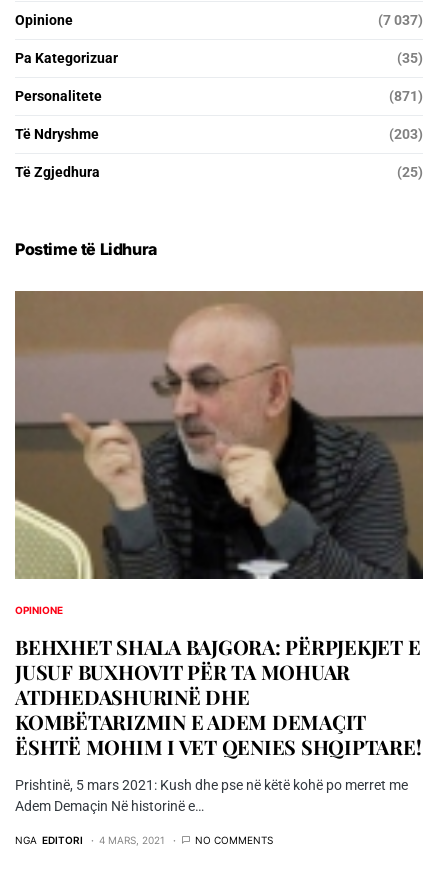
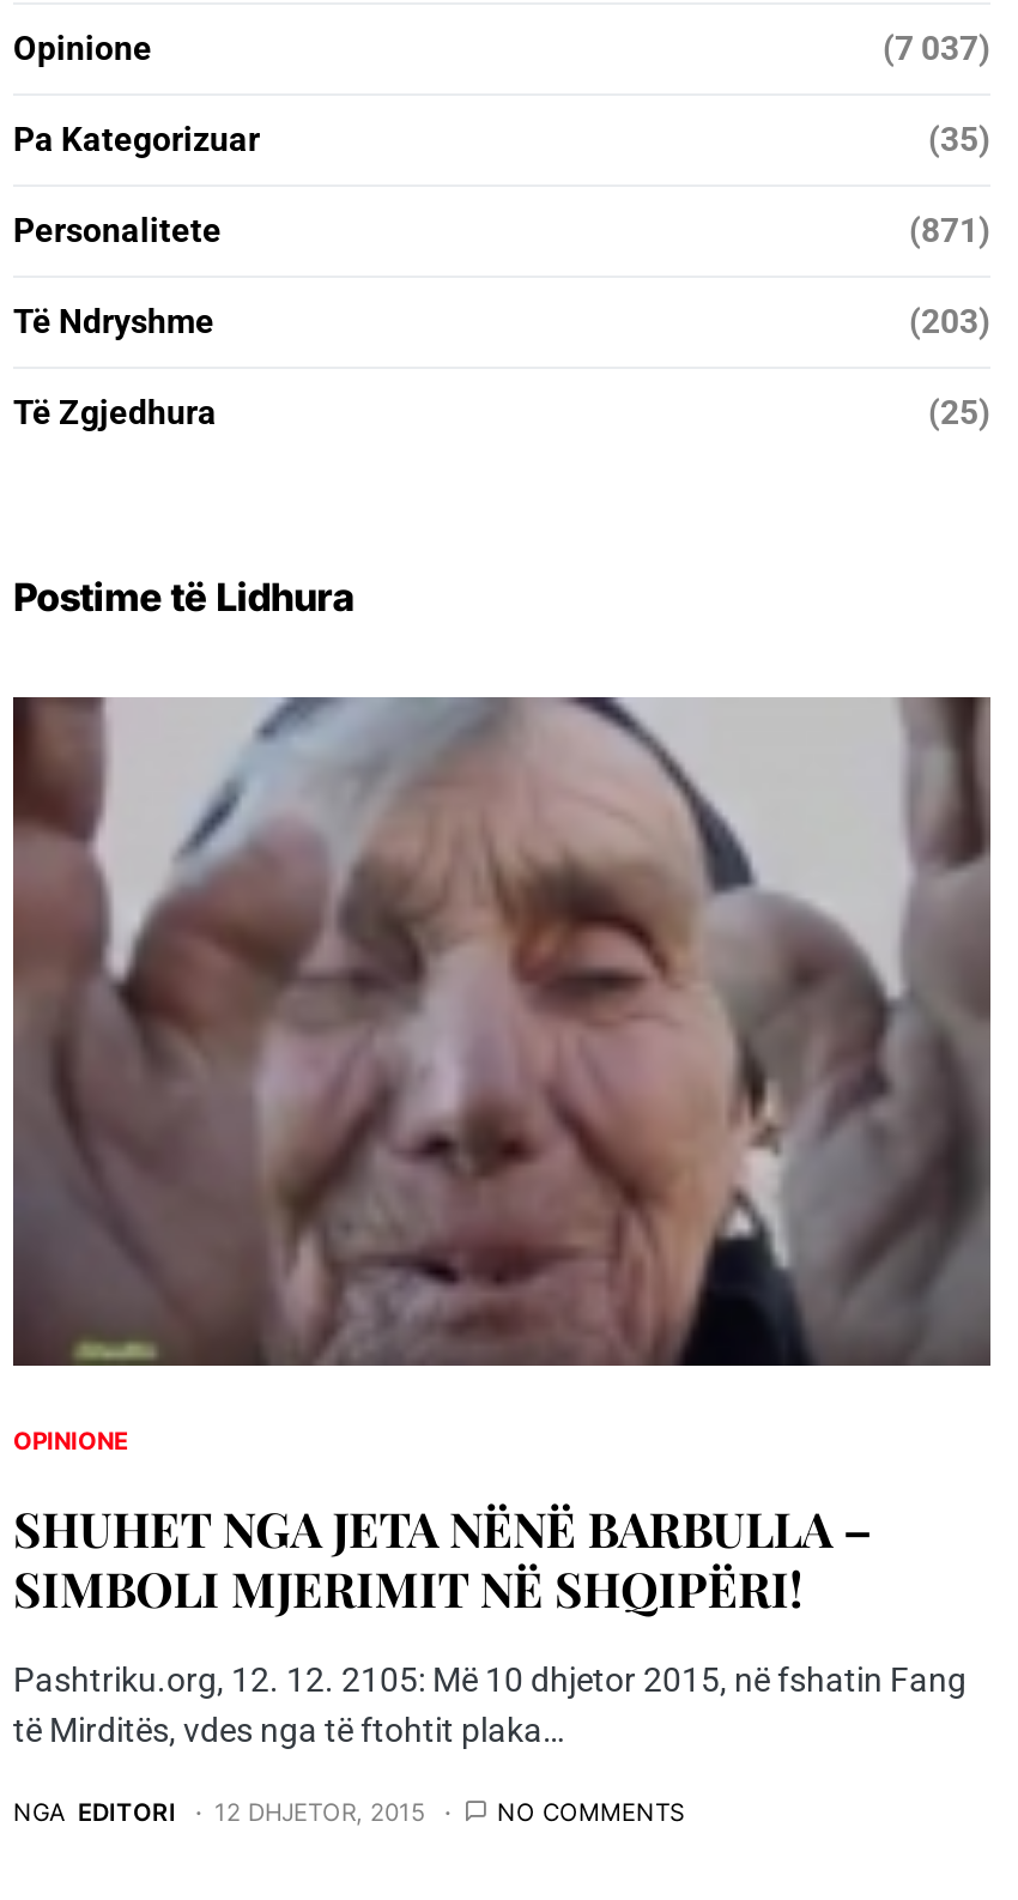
- [image]
+ [image]

- BEHXHET SHALA BAJGORA: PËRPJEKJET E
- JUSUF BUXHOVIT PËR TA MOHUAR
- ATDHEDASHURINË DHE
- KOMBËTARIZMIN E ADEM DEMAÇIT
- ËSHTË MOHIM I VET QENIES SHQIPTARE!
+ SHUHET NGA JETA NËNË BARBULLA –
+ SIMBOLI MJERIMIT NË SHQIPËRI!

- Prishtinë, 5 mars 2021: Kush dhe pse në këtë kohë po merret me
- Adem Demaçin Në historinë e…
+ Pashtriku.org, 12. 12. 2105: Më 10 dhjetor 2015, në fshatin Fang
+ të Mirditës, vdes nga të ftohtit plaka…

- NGA EDITORI 4 MARS, 2021
+ NGA EDITORI 12 DHJETOR, 2015
